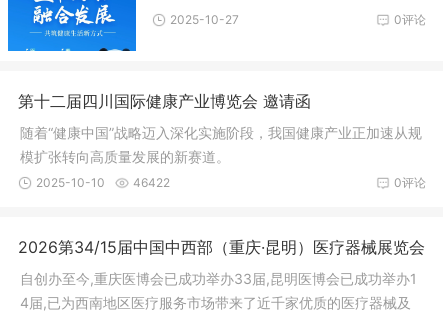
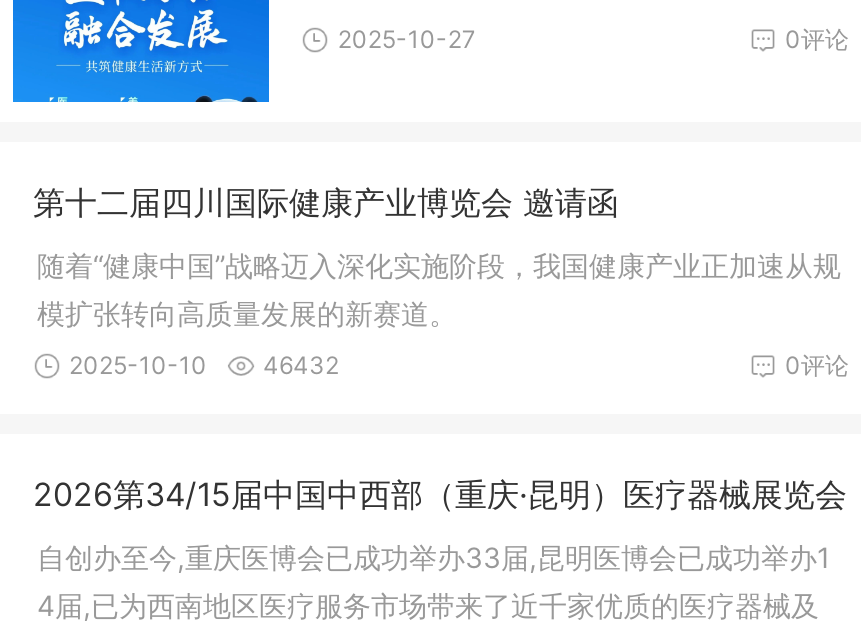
- 2025-10-10 46422
+ 2025-10-10 46432
